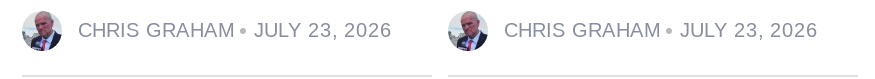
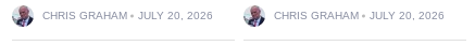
- CHRIS GRAHAM JULY 23, 2026
+ CHRIS GRAHAM JULY 20, 2026

- CHRIS GRAHAM JULY 23, 2026
+ CHRIS GRAHAM JULY 20, 2026
